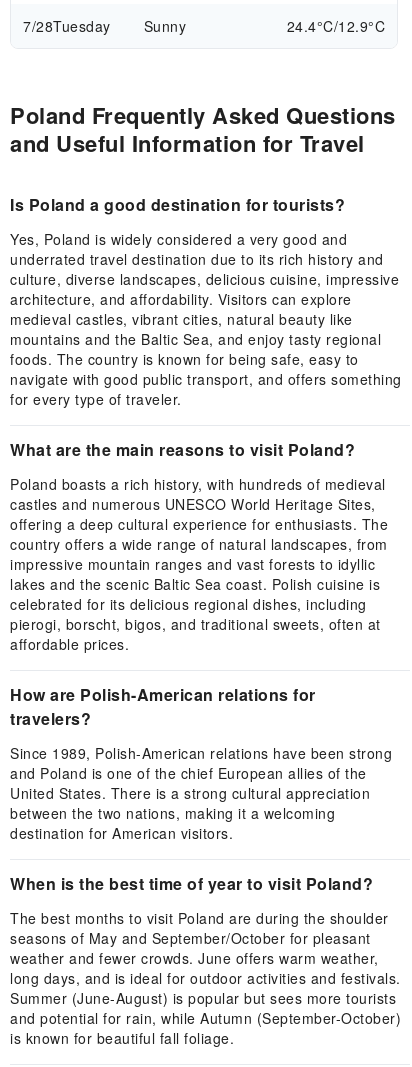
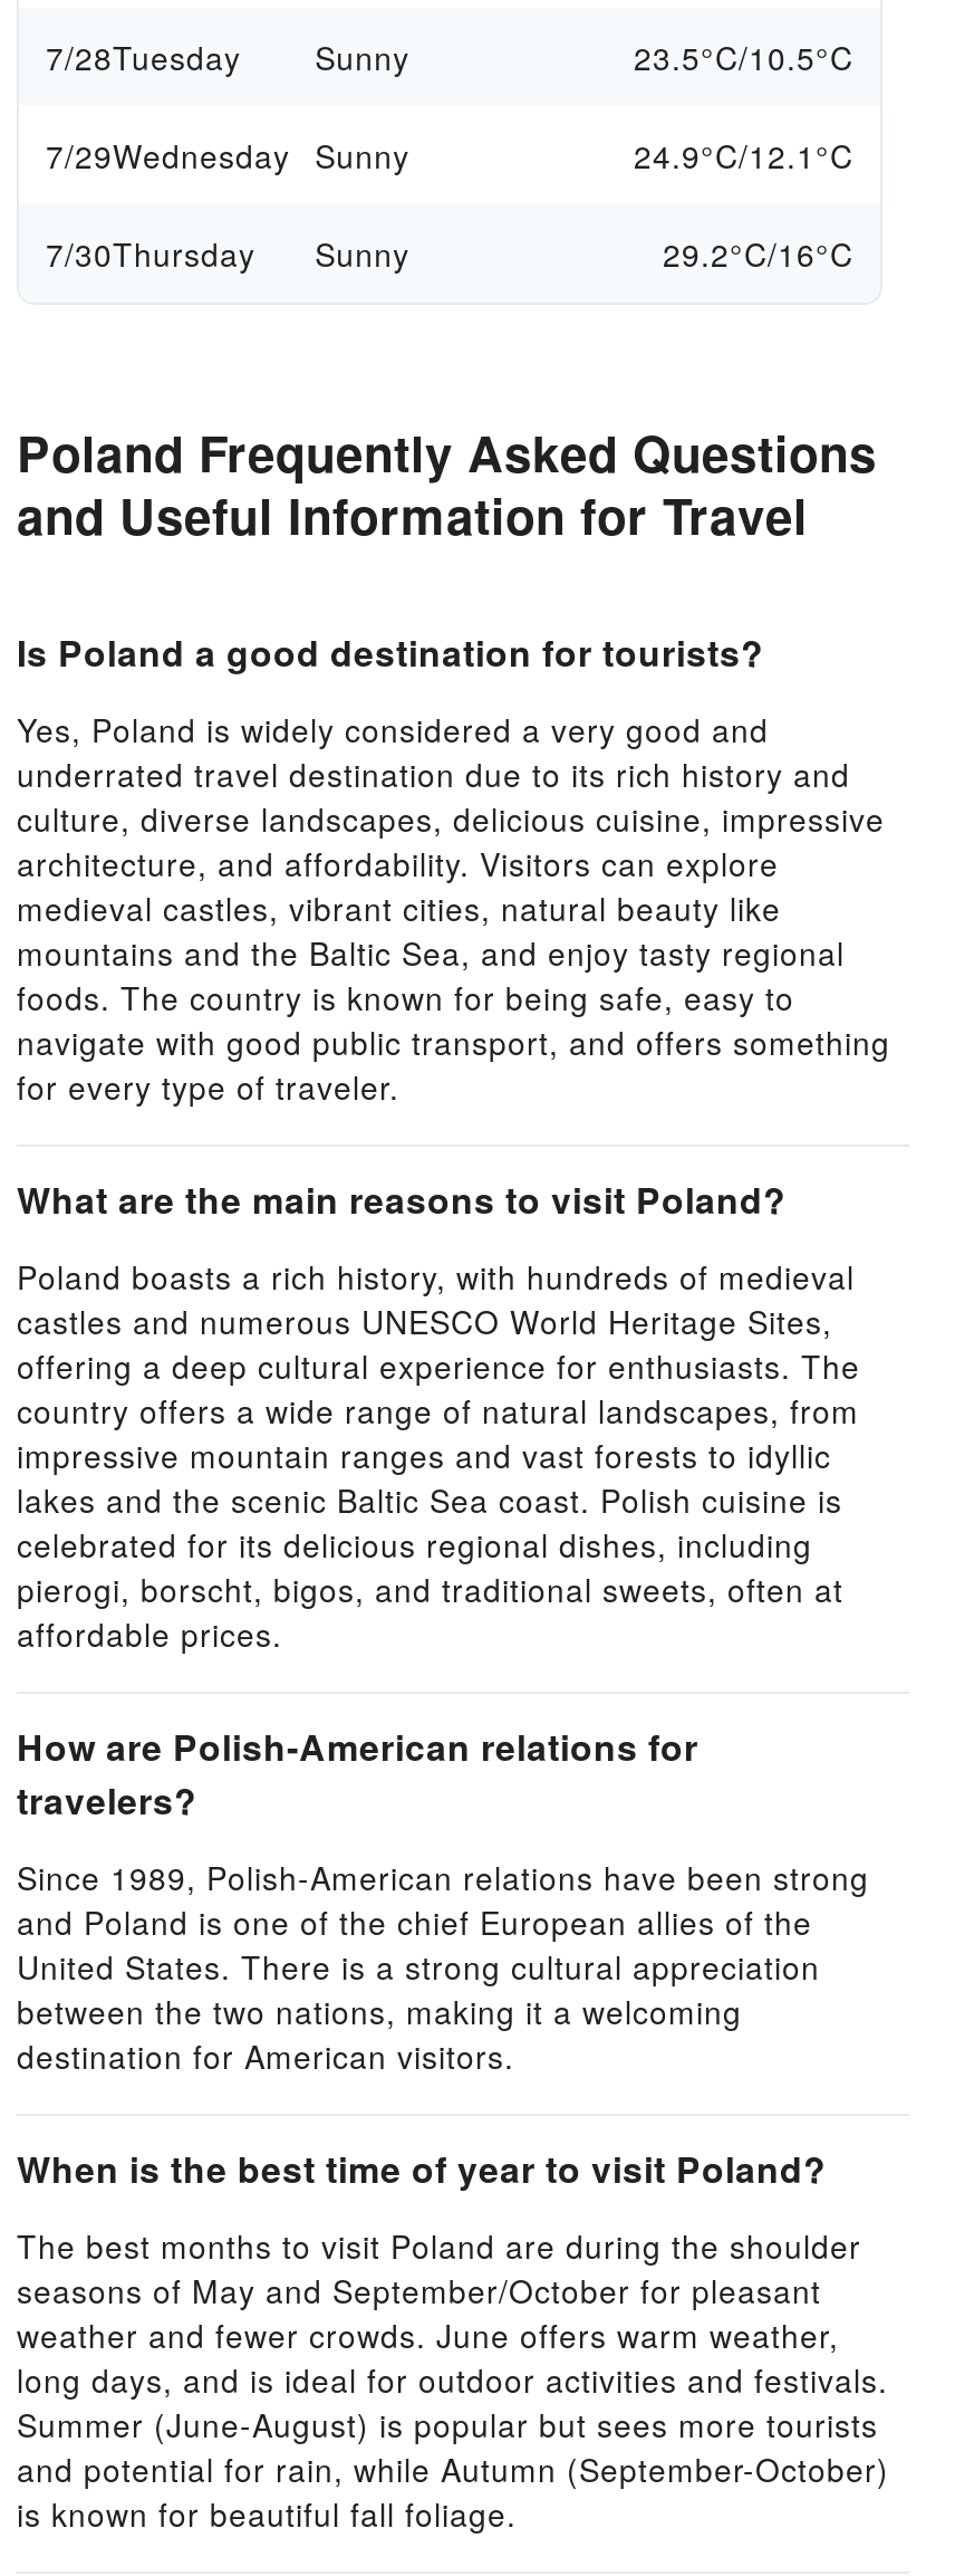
- 24.4°C/12.9°C
+ 23.5°C/10.5°C
+ 7/29Wednesday Sunny
+ 24.9°C/12.1°C
+ 7/30Thursday
+ Sunny
+ 29.2°C/16°C
